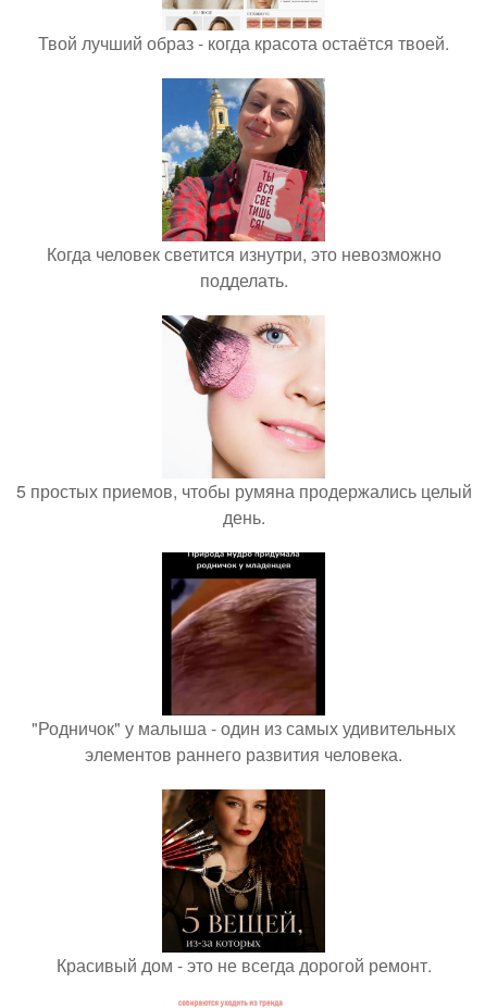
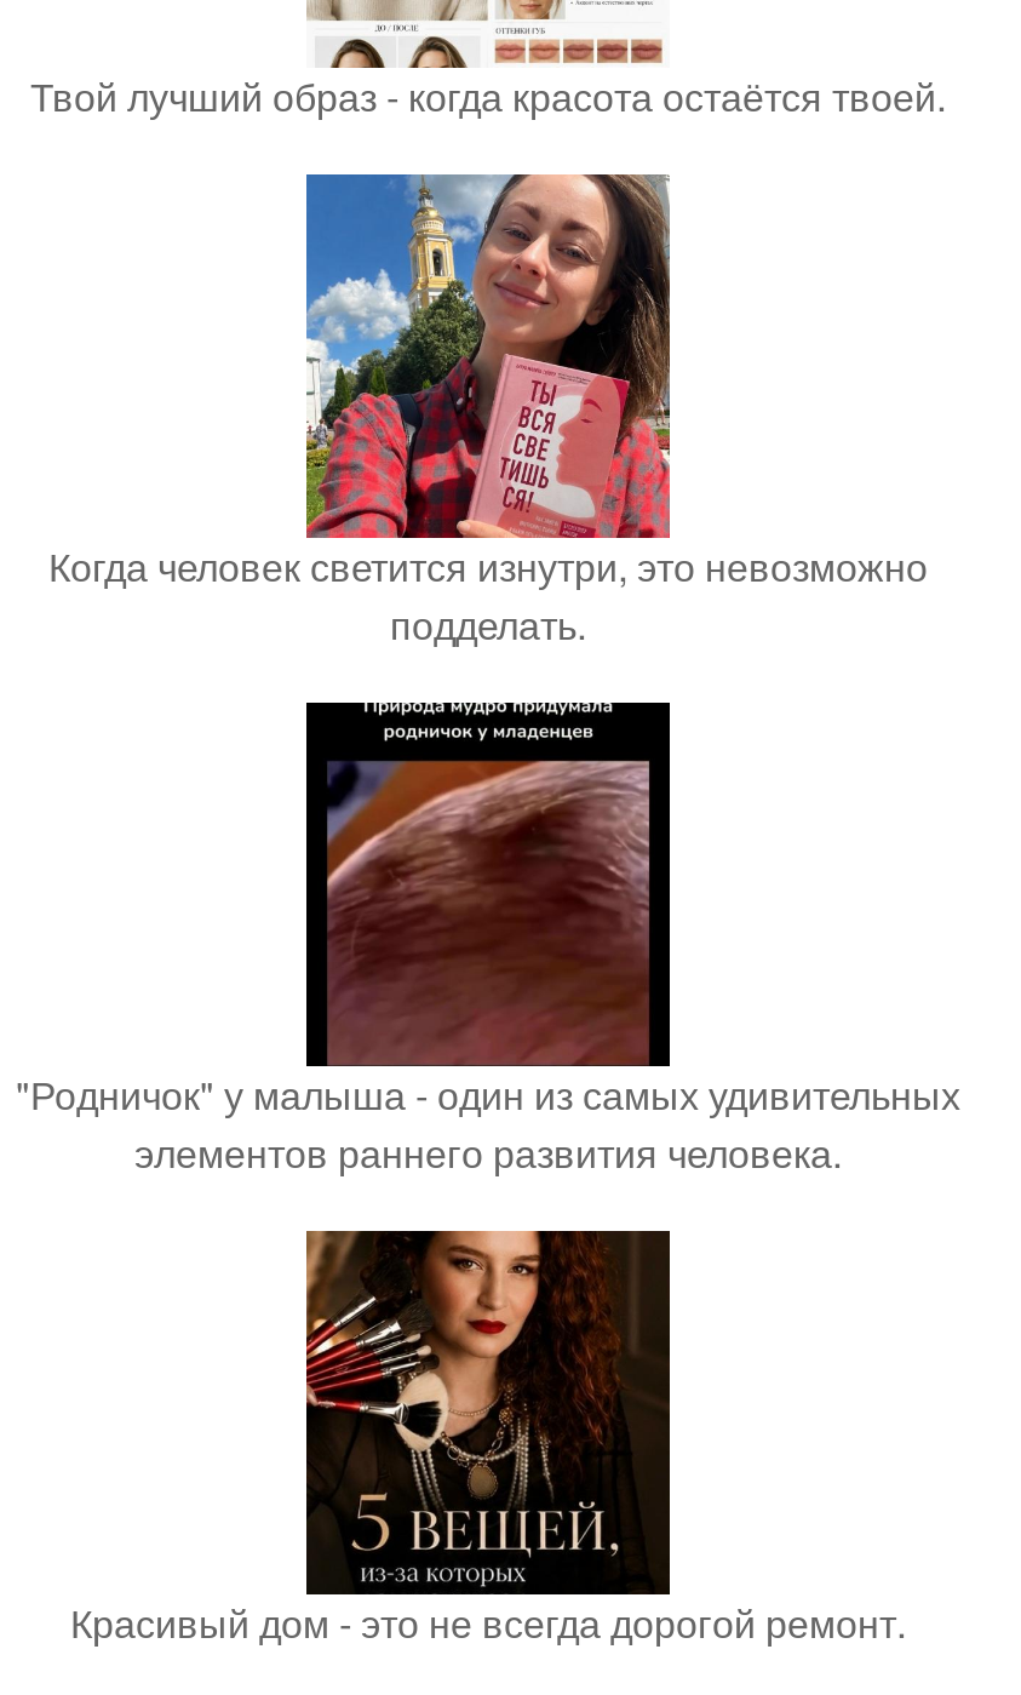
- [image]
- 5 простых приемов, чтобы румяна продержались целый
- день.
